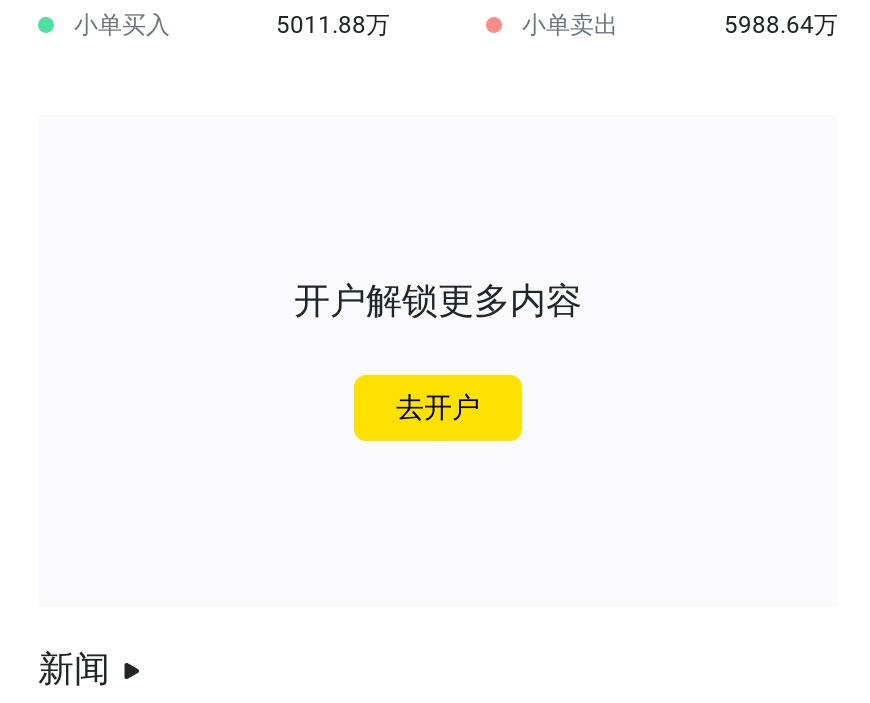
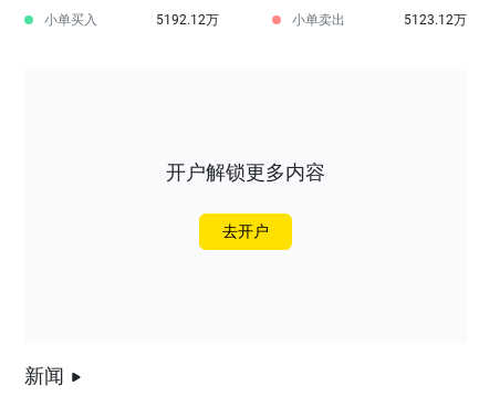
- 5011.88万
+ 5192.12万

- 5988.64万
+ 5123.12万
